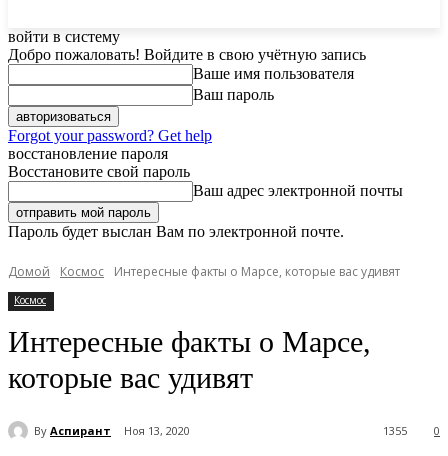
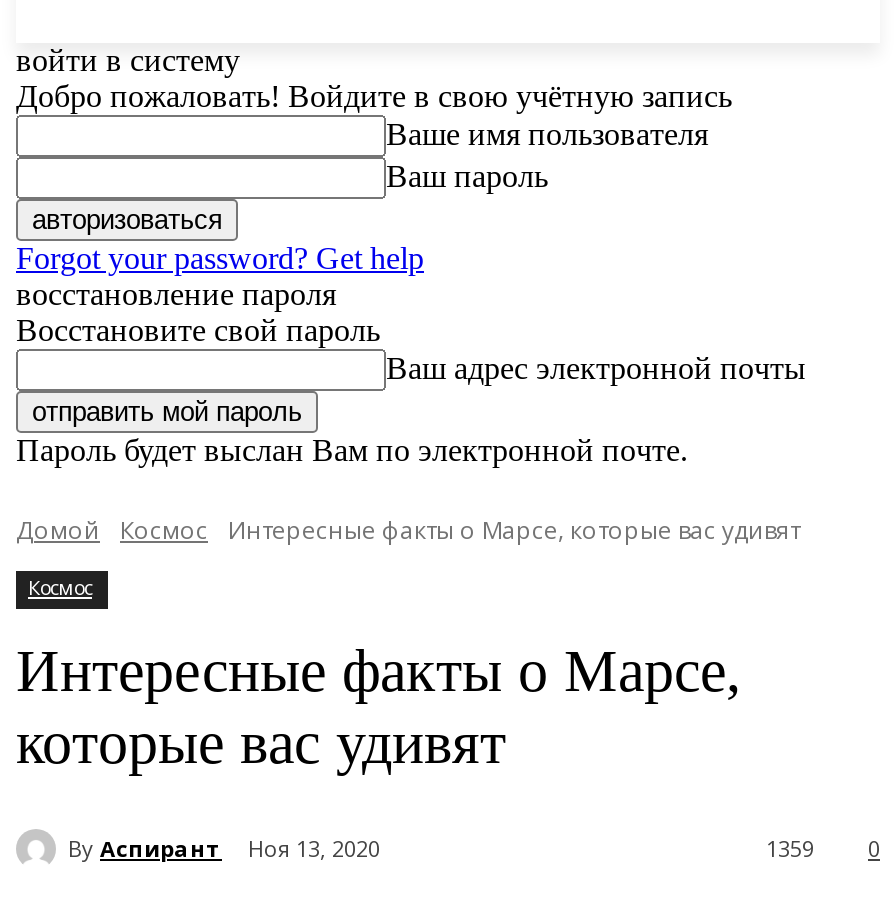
- 1355 0
+ 1359 0
